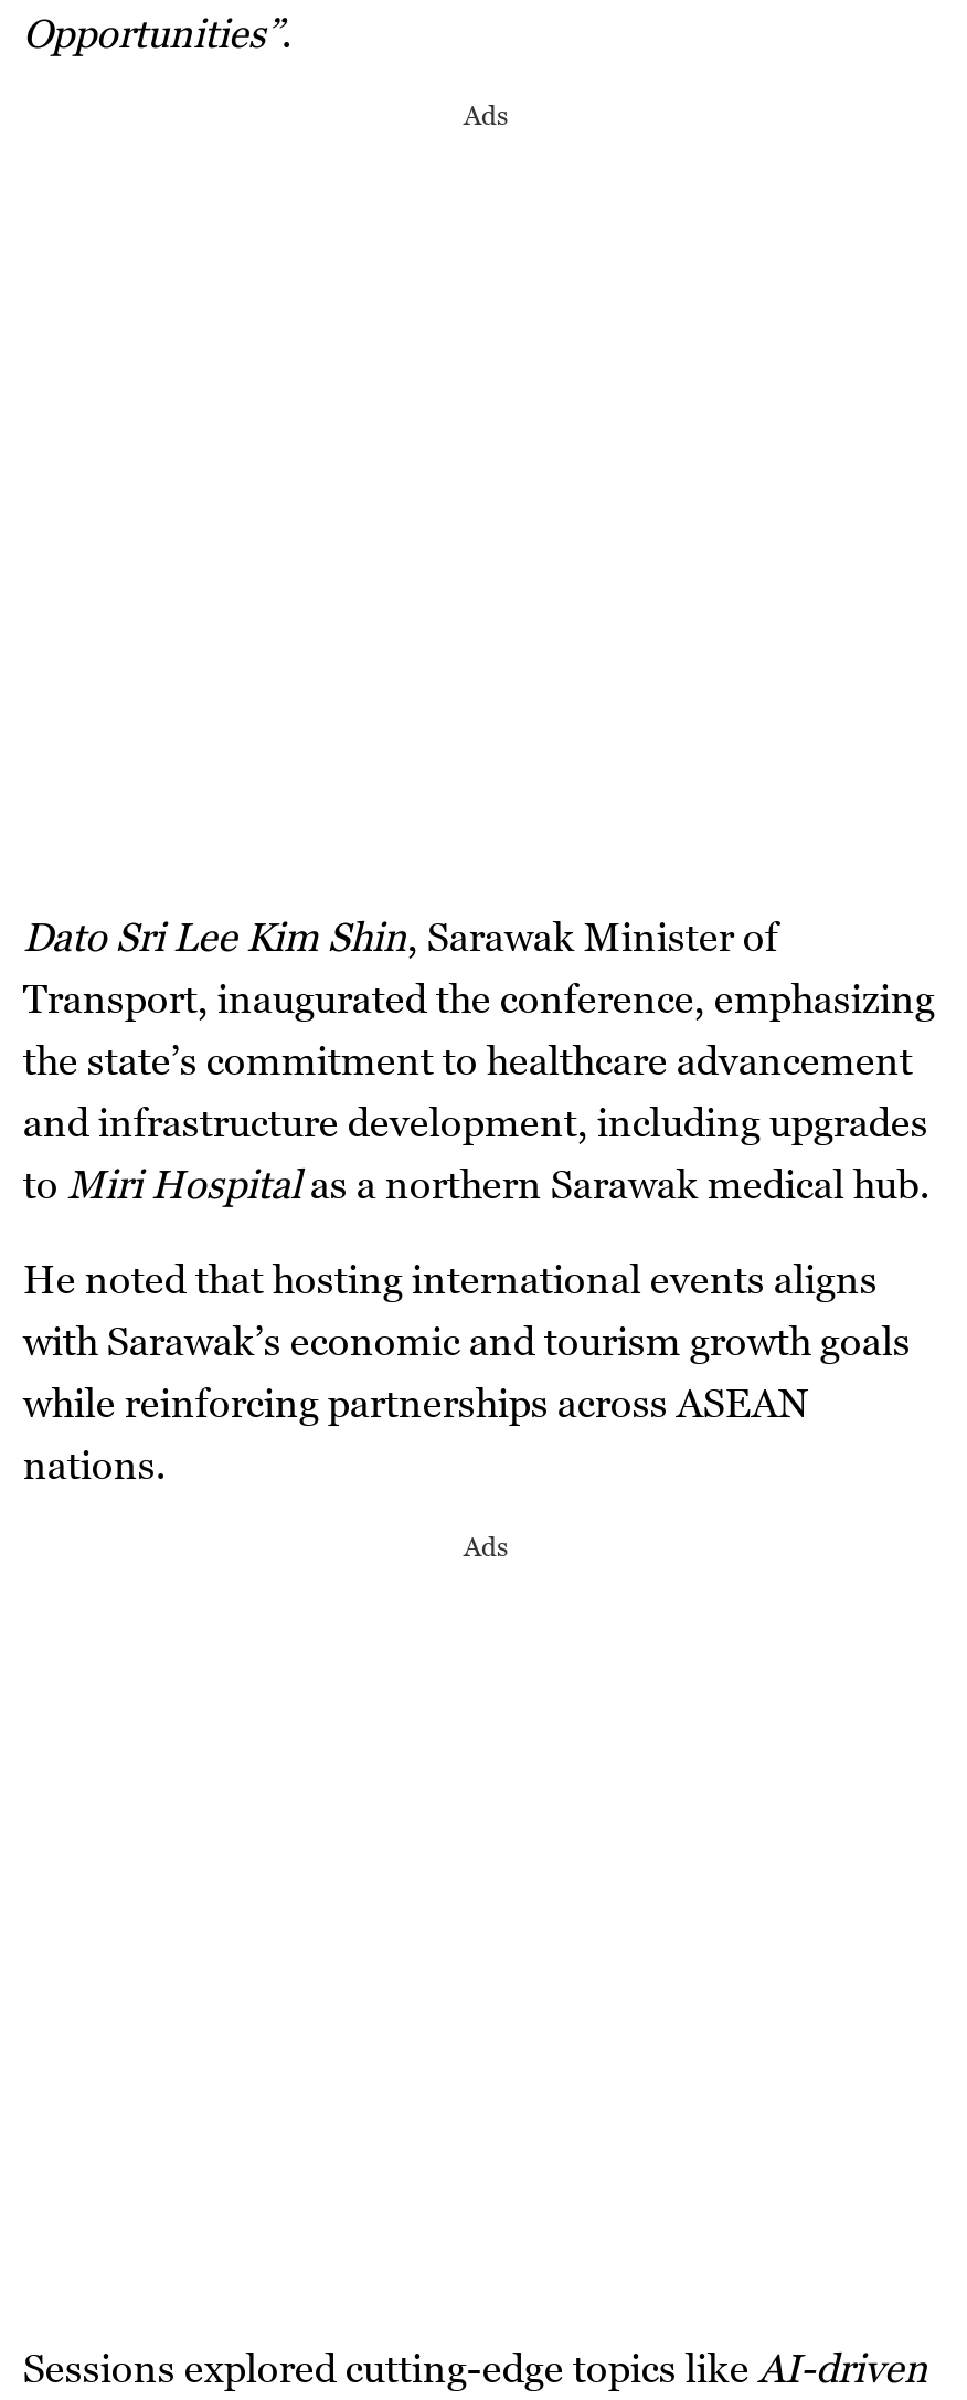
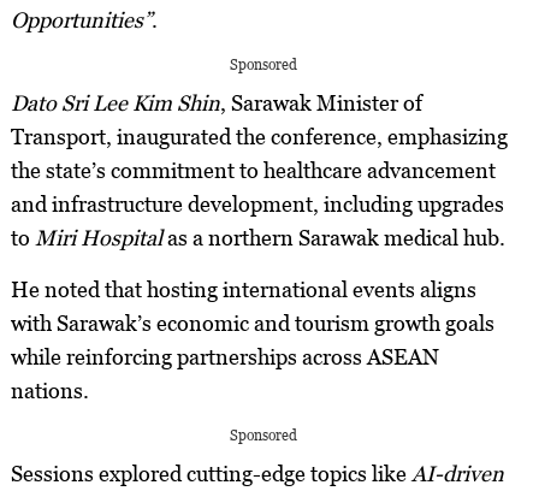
- Ads
+ Sponsored

- Ads
+ Sponsored
